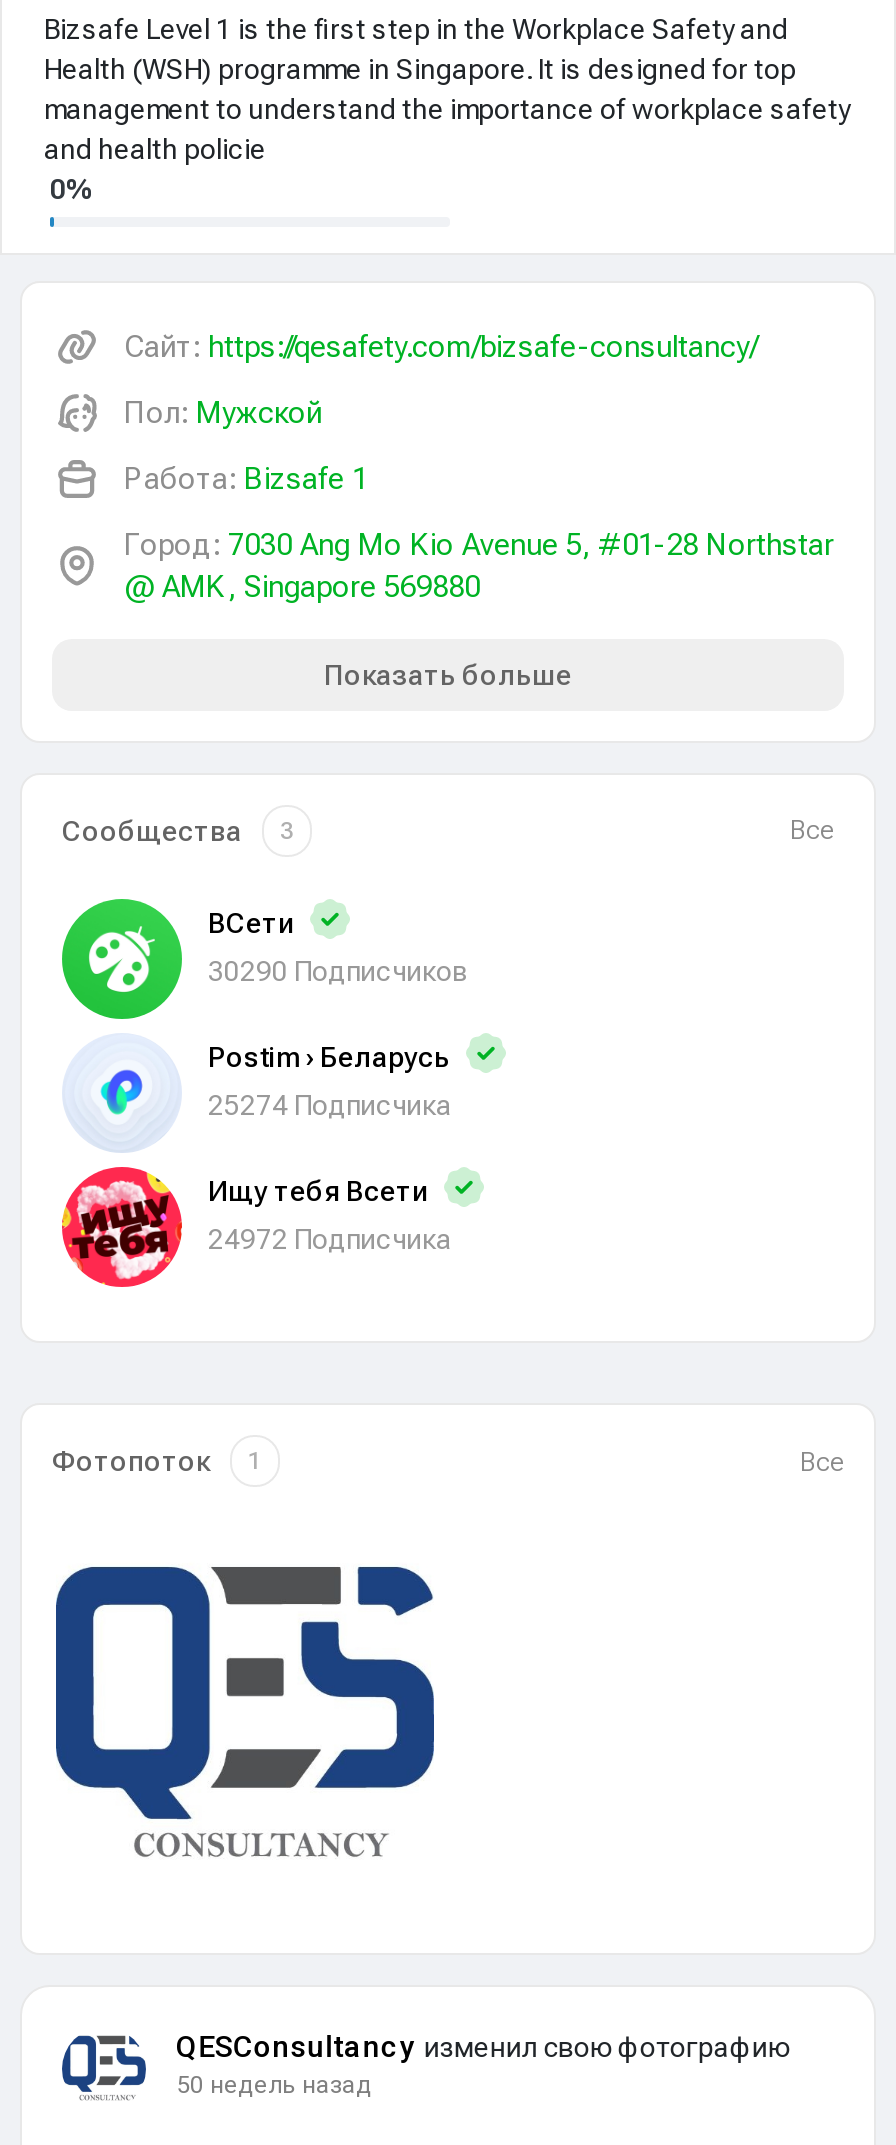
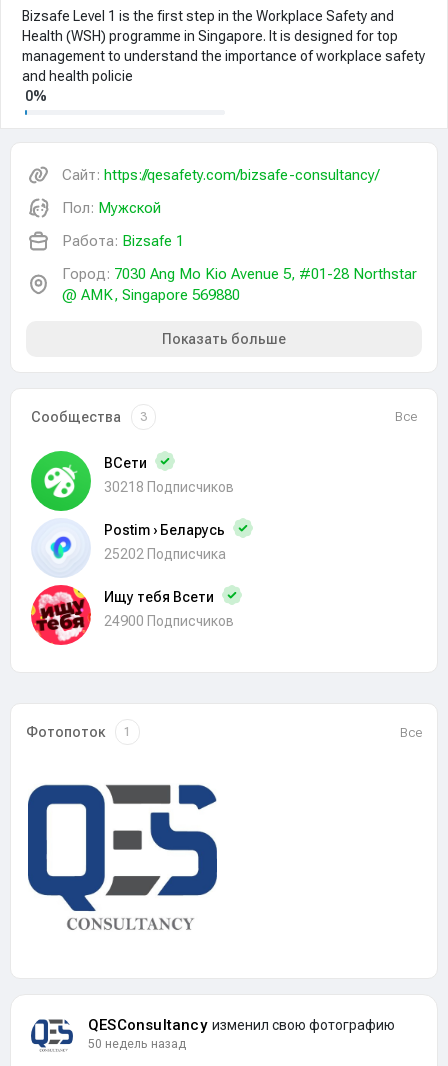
- 30290 Подписчиков
+ 30218 Подписчиков

- 25274 Подписчика
+ 25202 Подписчика

- 24972 Подписчика
+ 24900 Подписчиков
